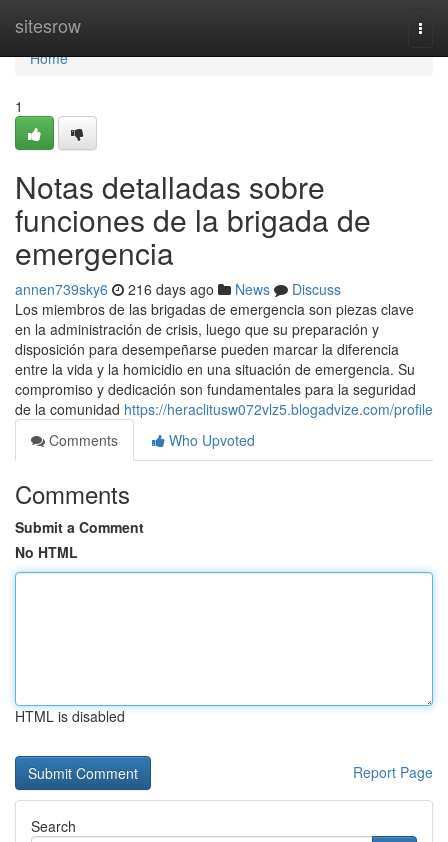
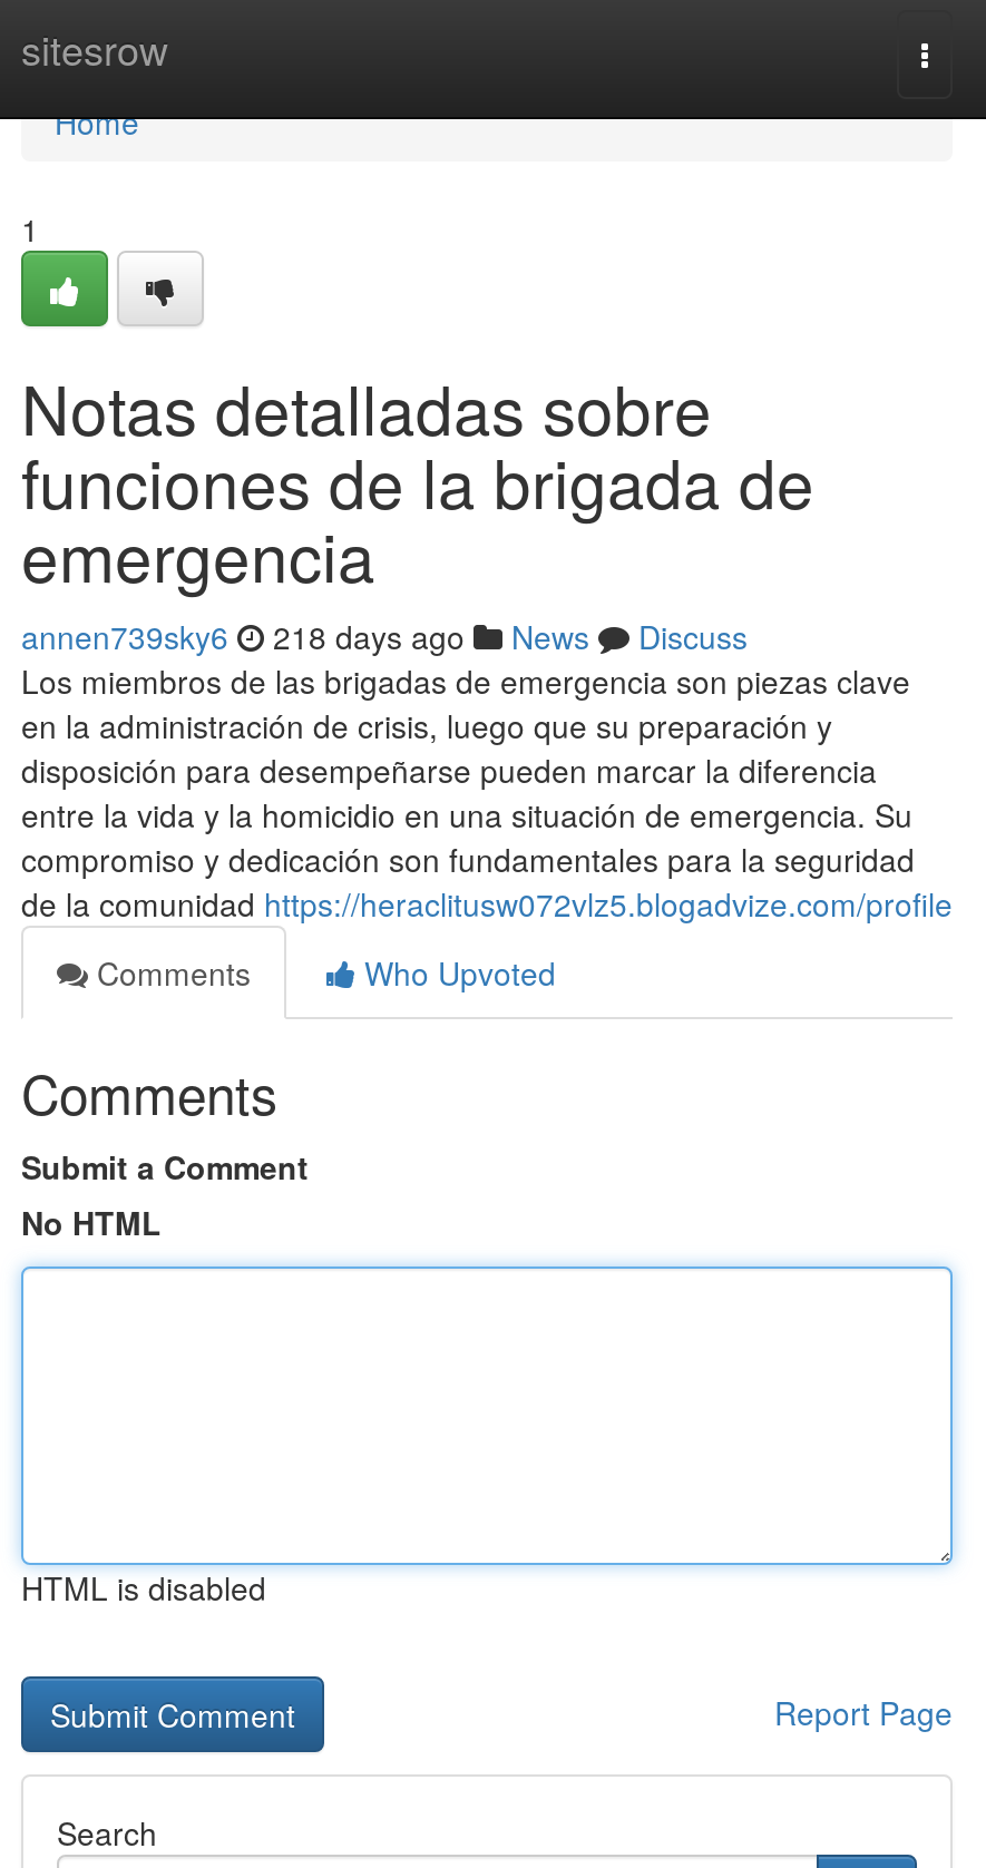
- annen739sky6 216 days ago News Discuss
+ annen739sky6 218 days ago News Discuss
